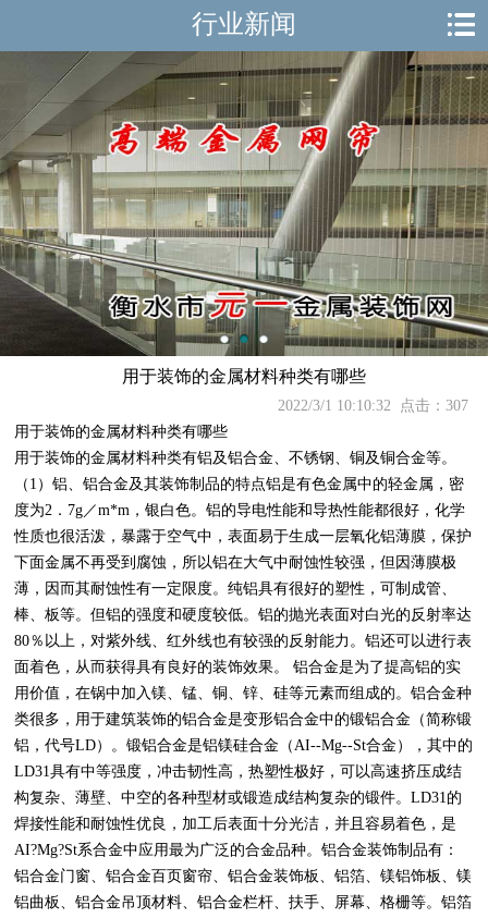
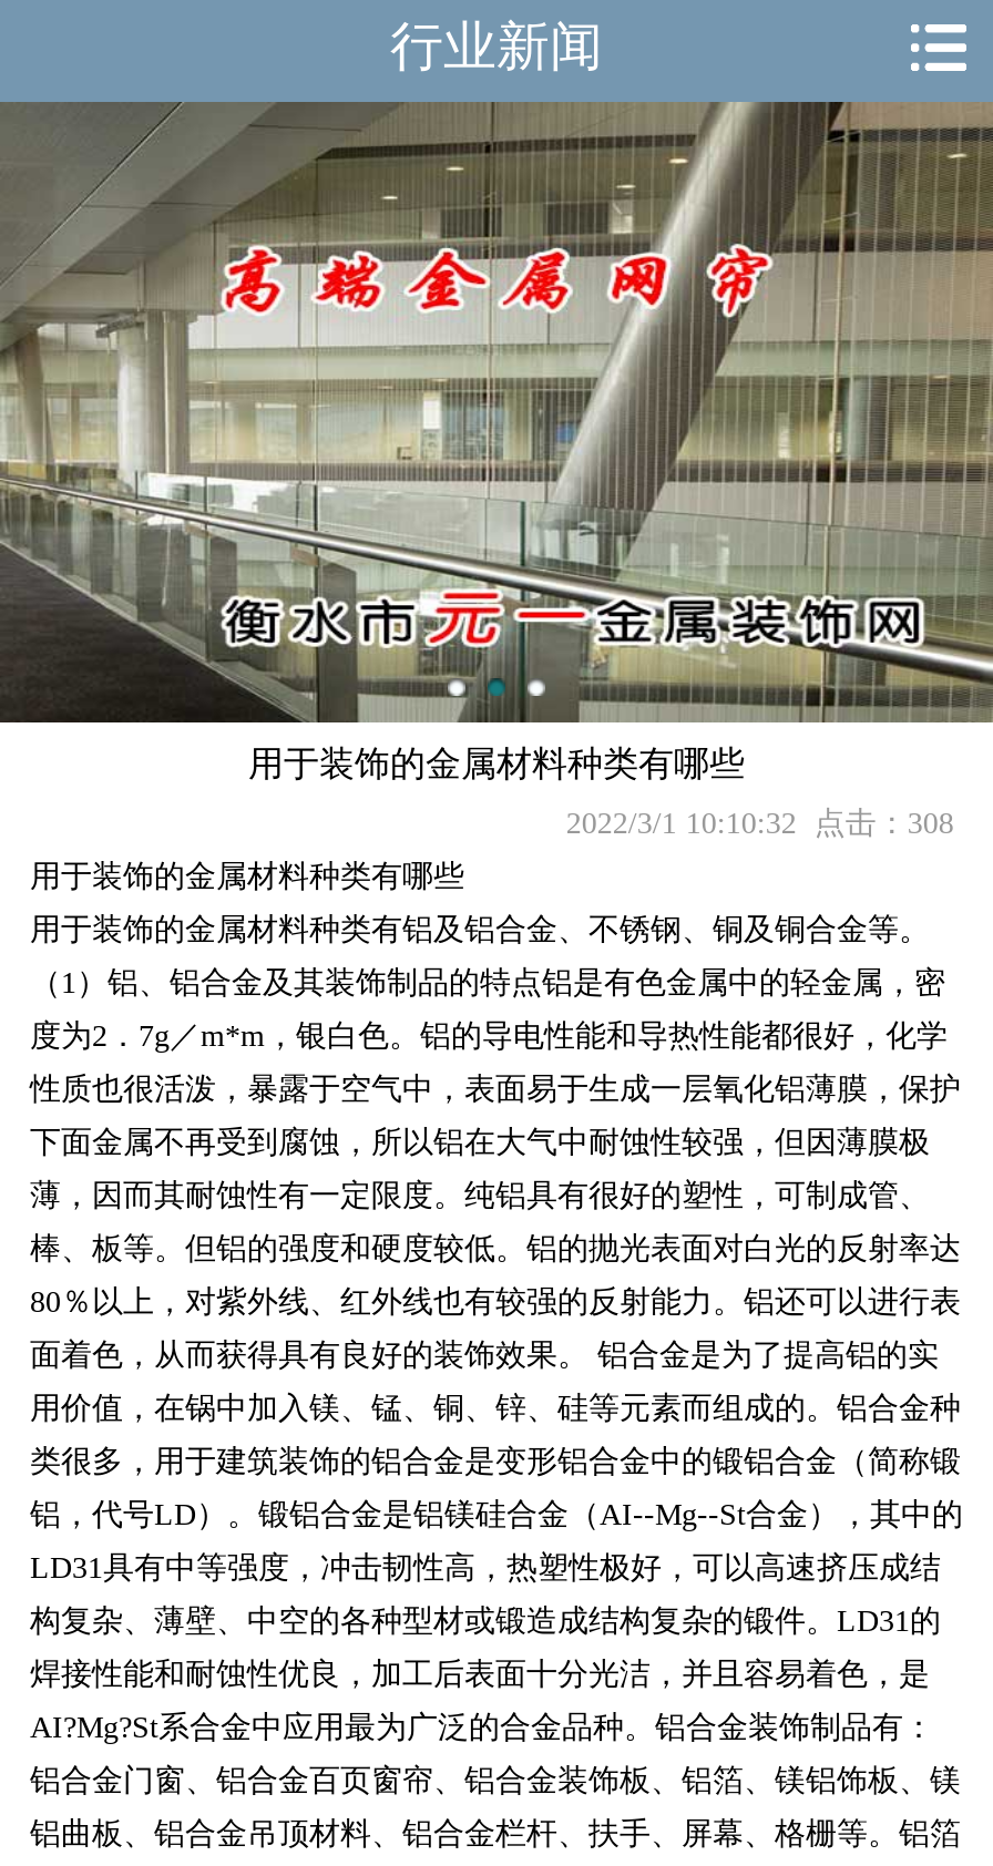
- 2022/3/1 10:10:32 点击：307
+ 2022/3/1 10:10:32 点击：308
